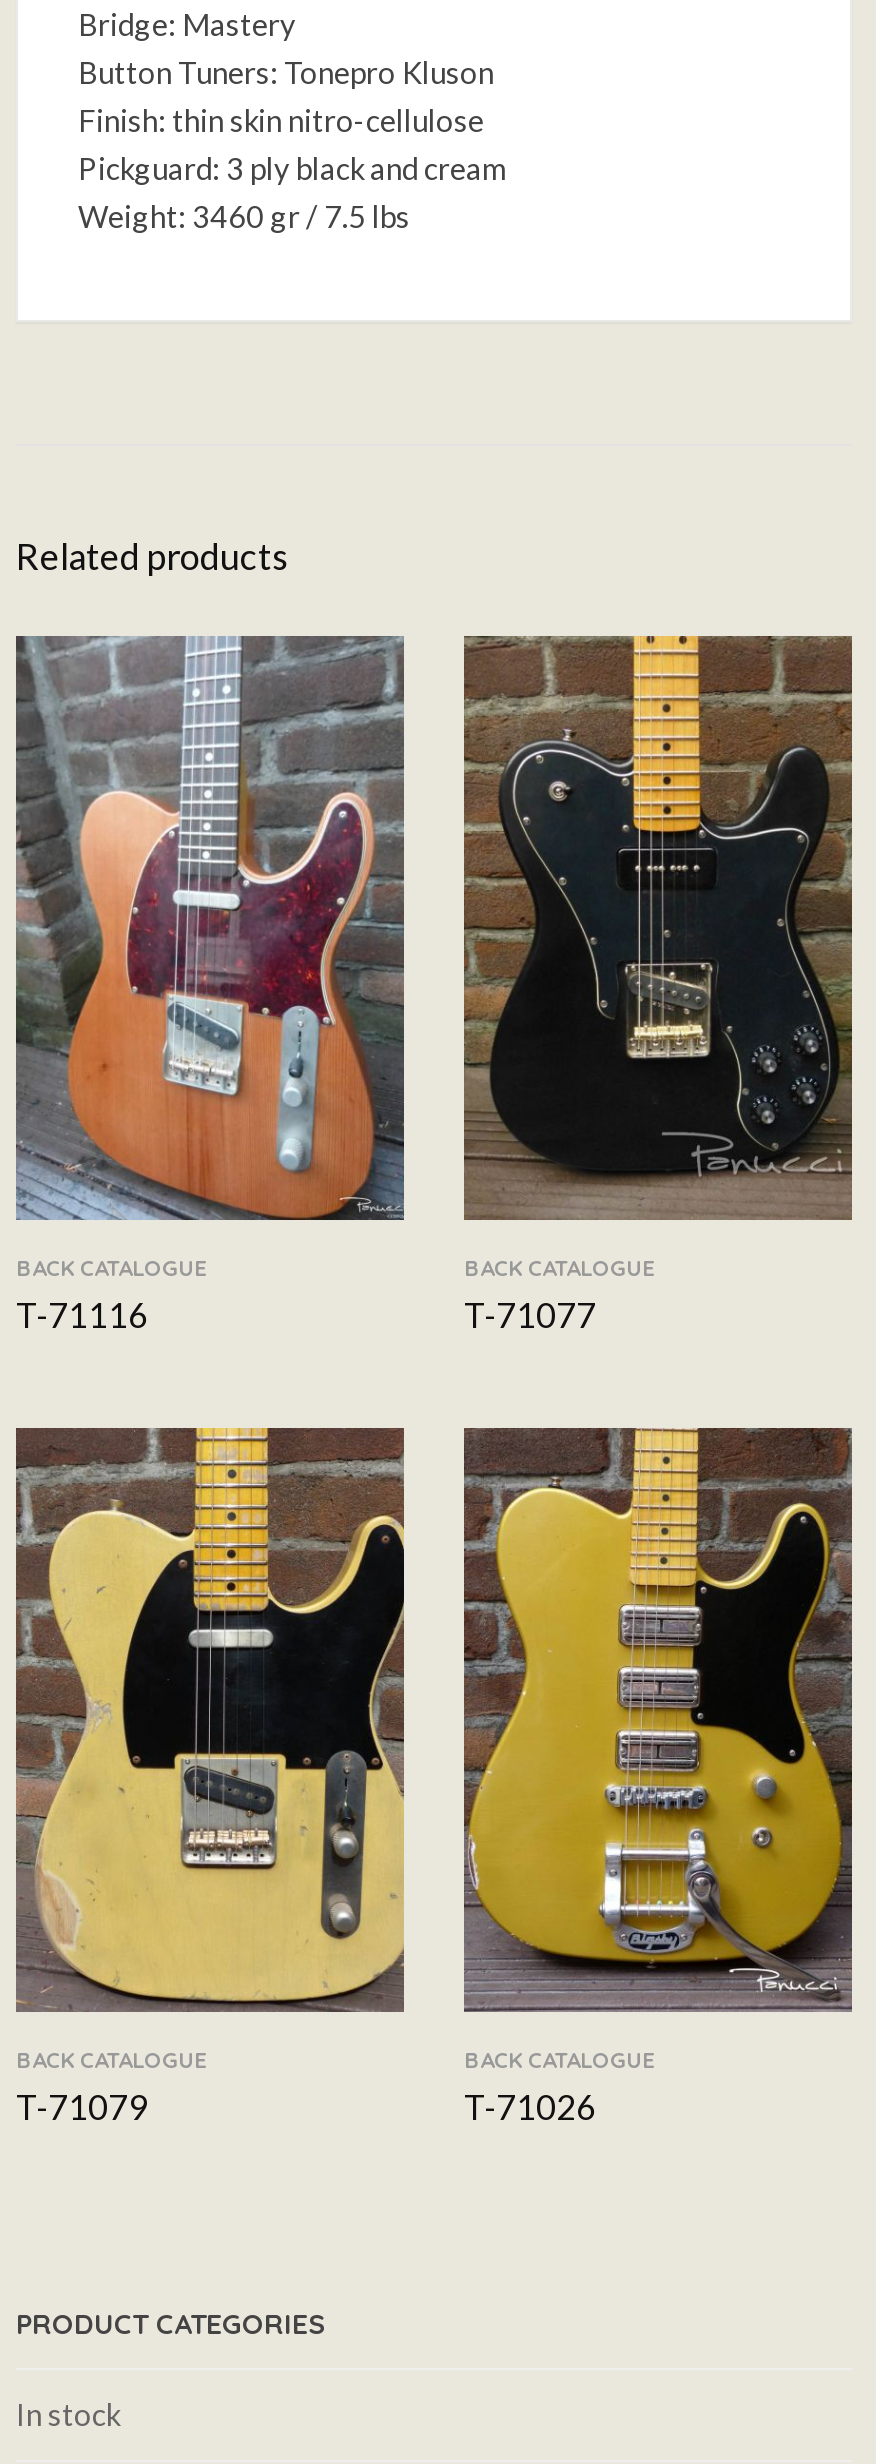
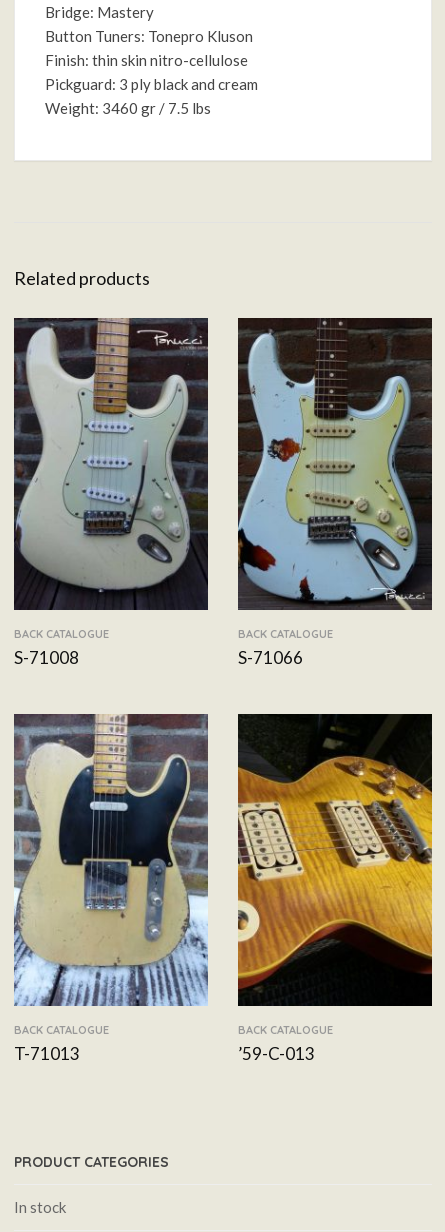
- [image]
- T-71116
+ [image]
+ S-71008

- [image]
- T-71077
+ [image]
+ S-71066

- [image]
- T-71079
+ [image]
+ T-71013

- [image]
- T-71026
+ [image]
+ ’59-C-013
